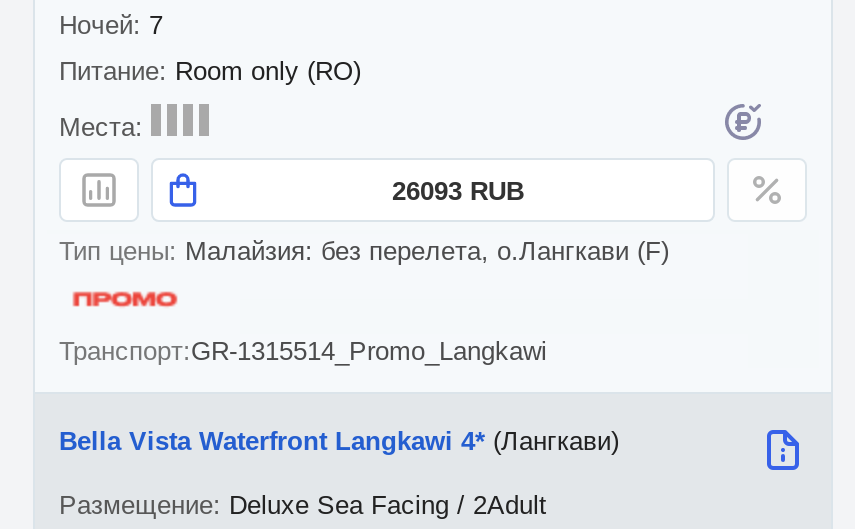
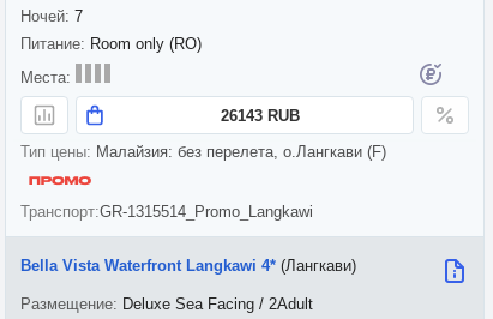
- 26093 RUB
+ 26143 RUB
